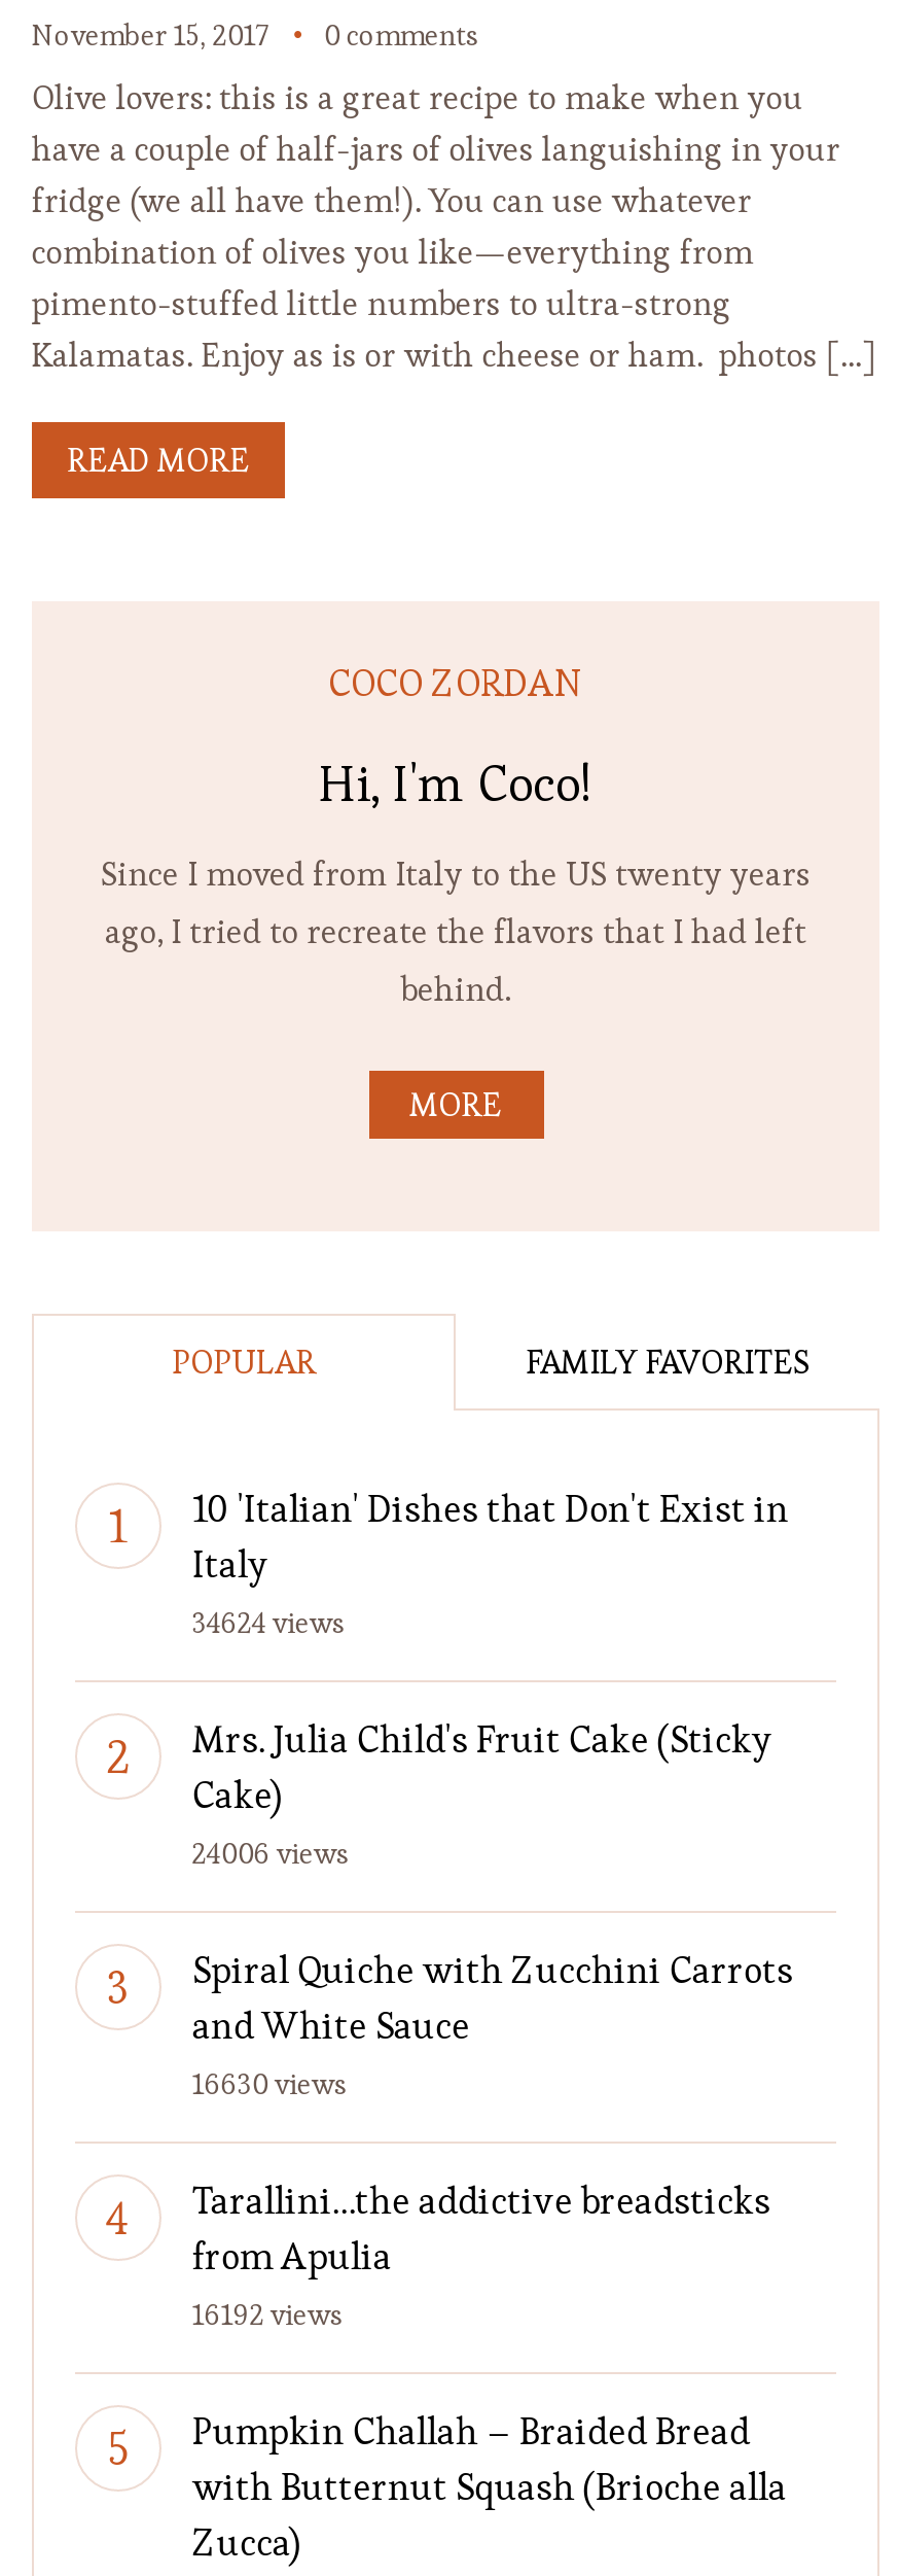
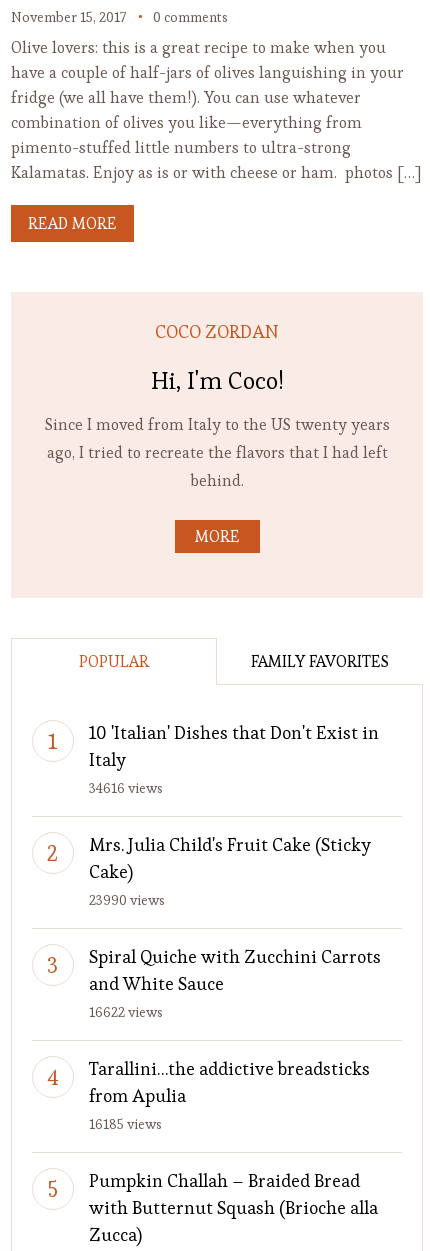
- 34624 views
+ 34616 views

- 24006 views
+ 23990 views

- 16630 views
+ 16622 views

- 16192 views
+ 16185 views
